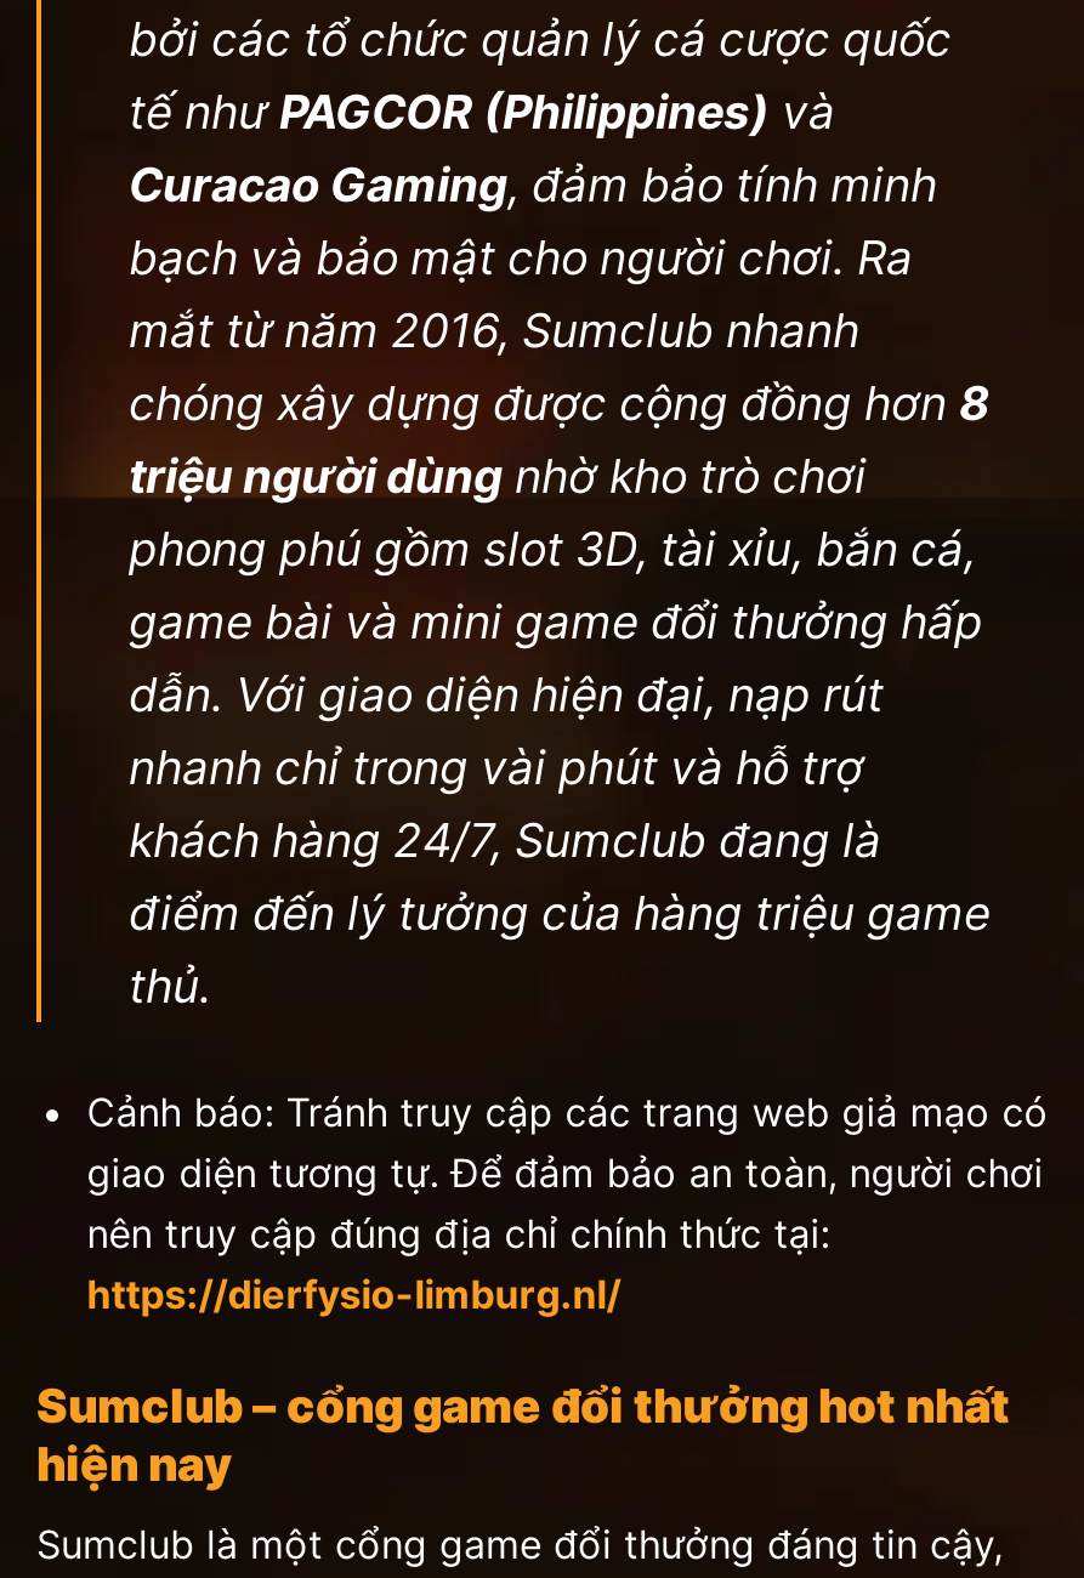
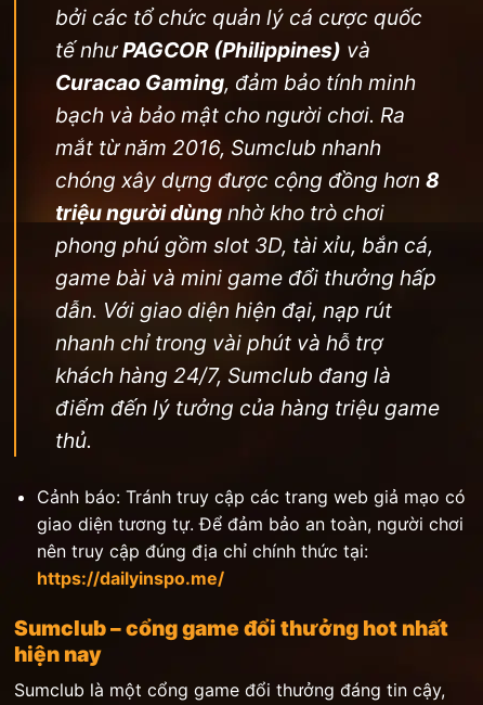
- https://dierfysio-limburg.nl/
+ https://dailyinspo.me/
